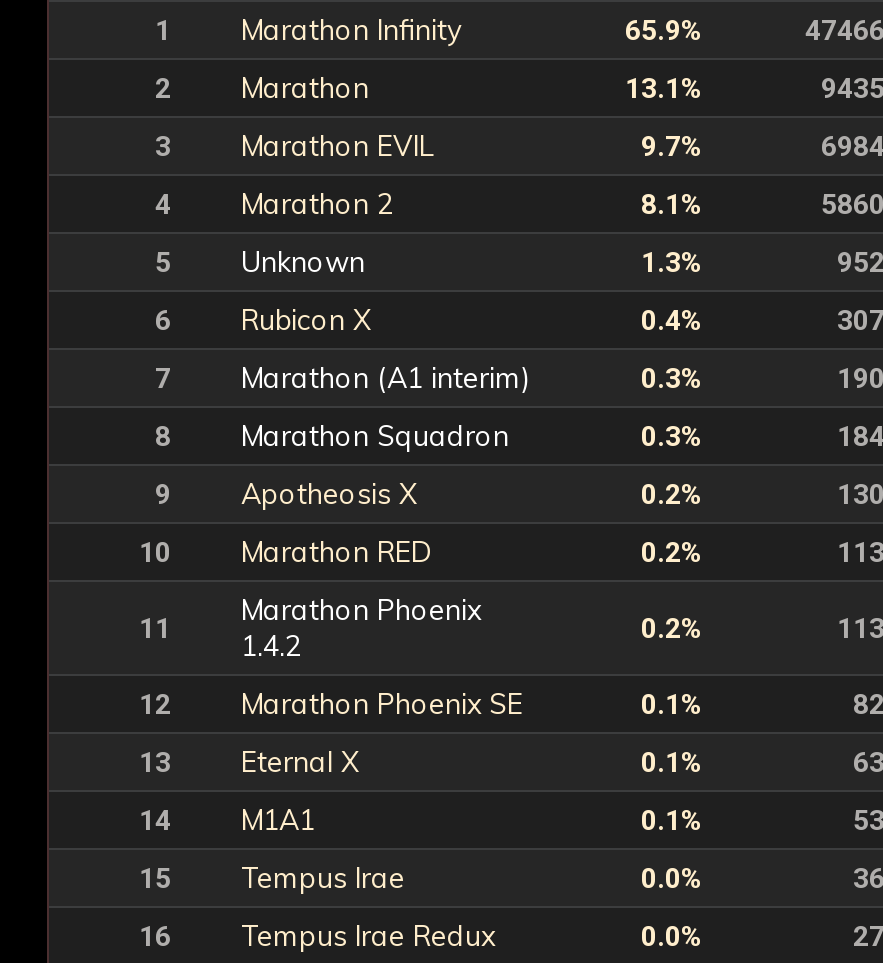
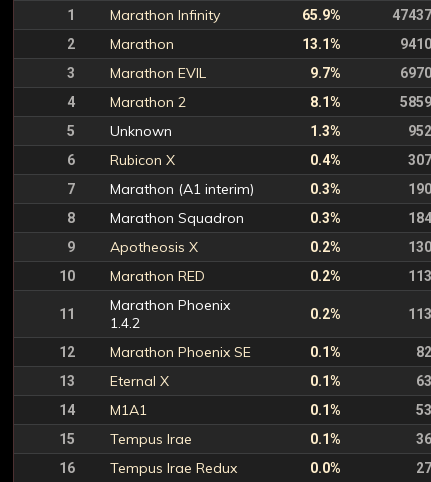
- 47466
+ 47437

- 9435
+ 9410

- 6984
+ 6970

- 5860
+ 5859

- 0.0%
+ 0.1%
